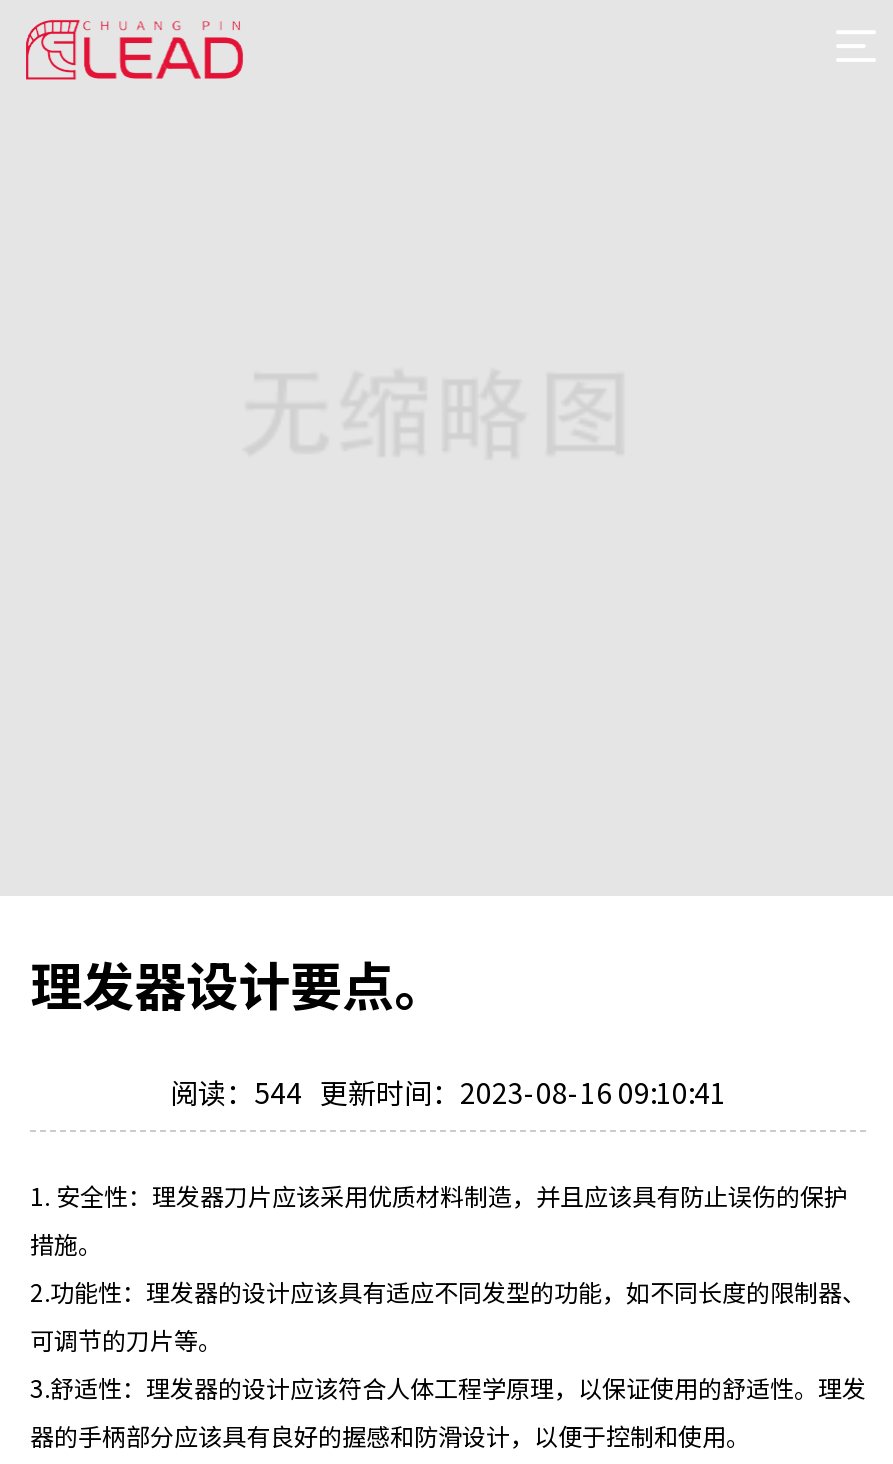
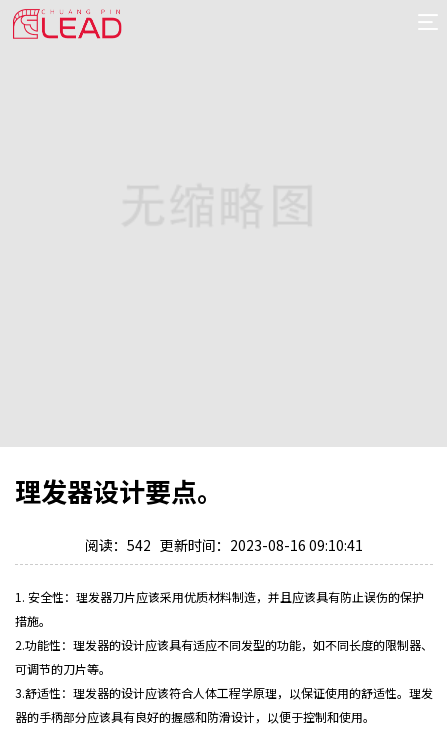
- 阅读：544 更新时间：2023-08-16 09:10:41
+ 阅读：542 更新时间：2023-08-16 09:10:41
